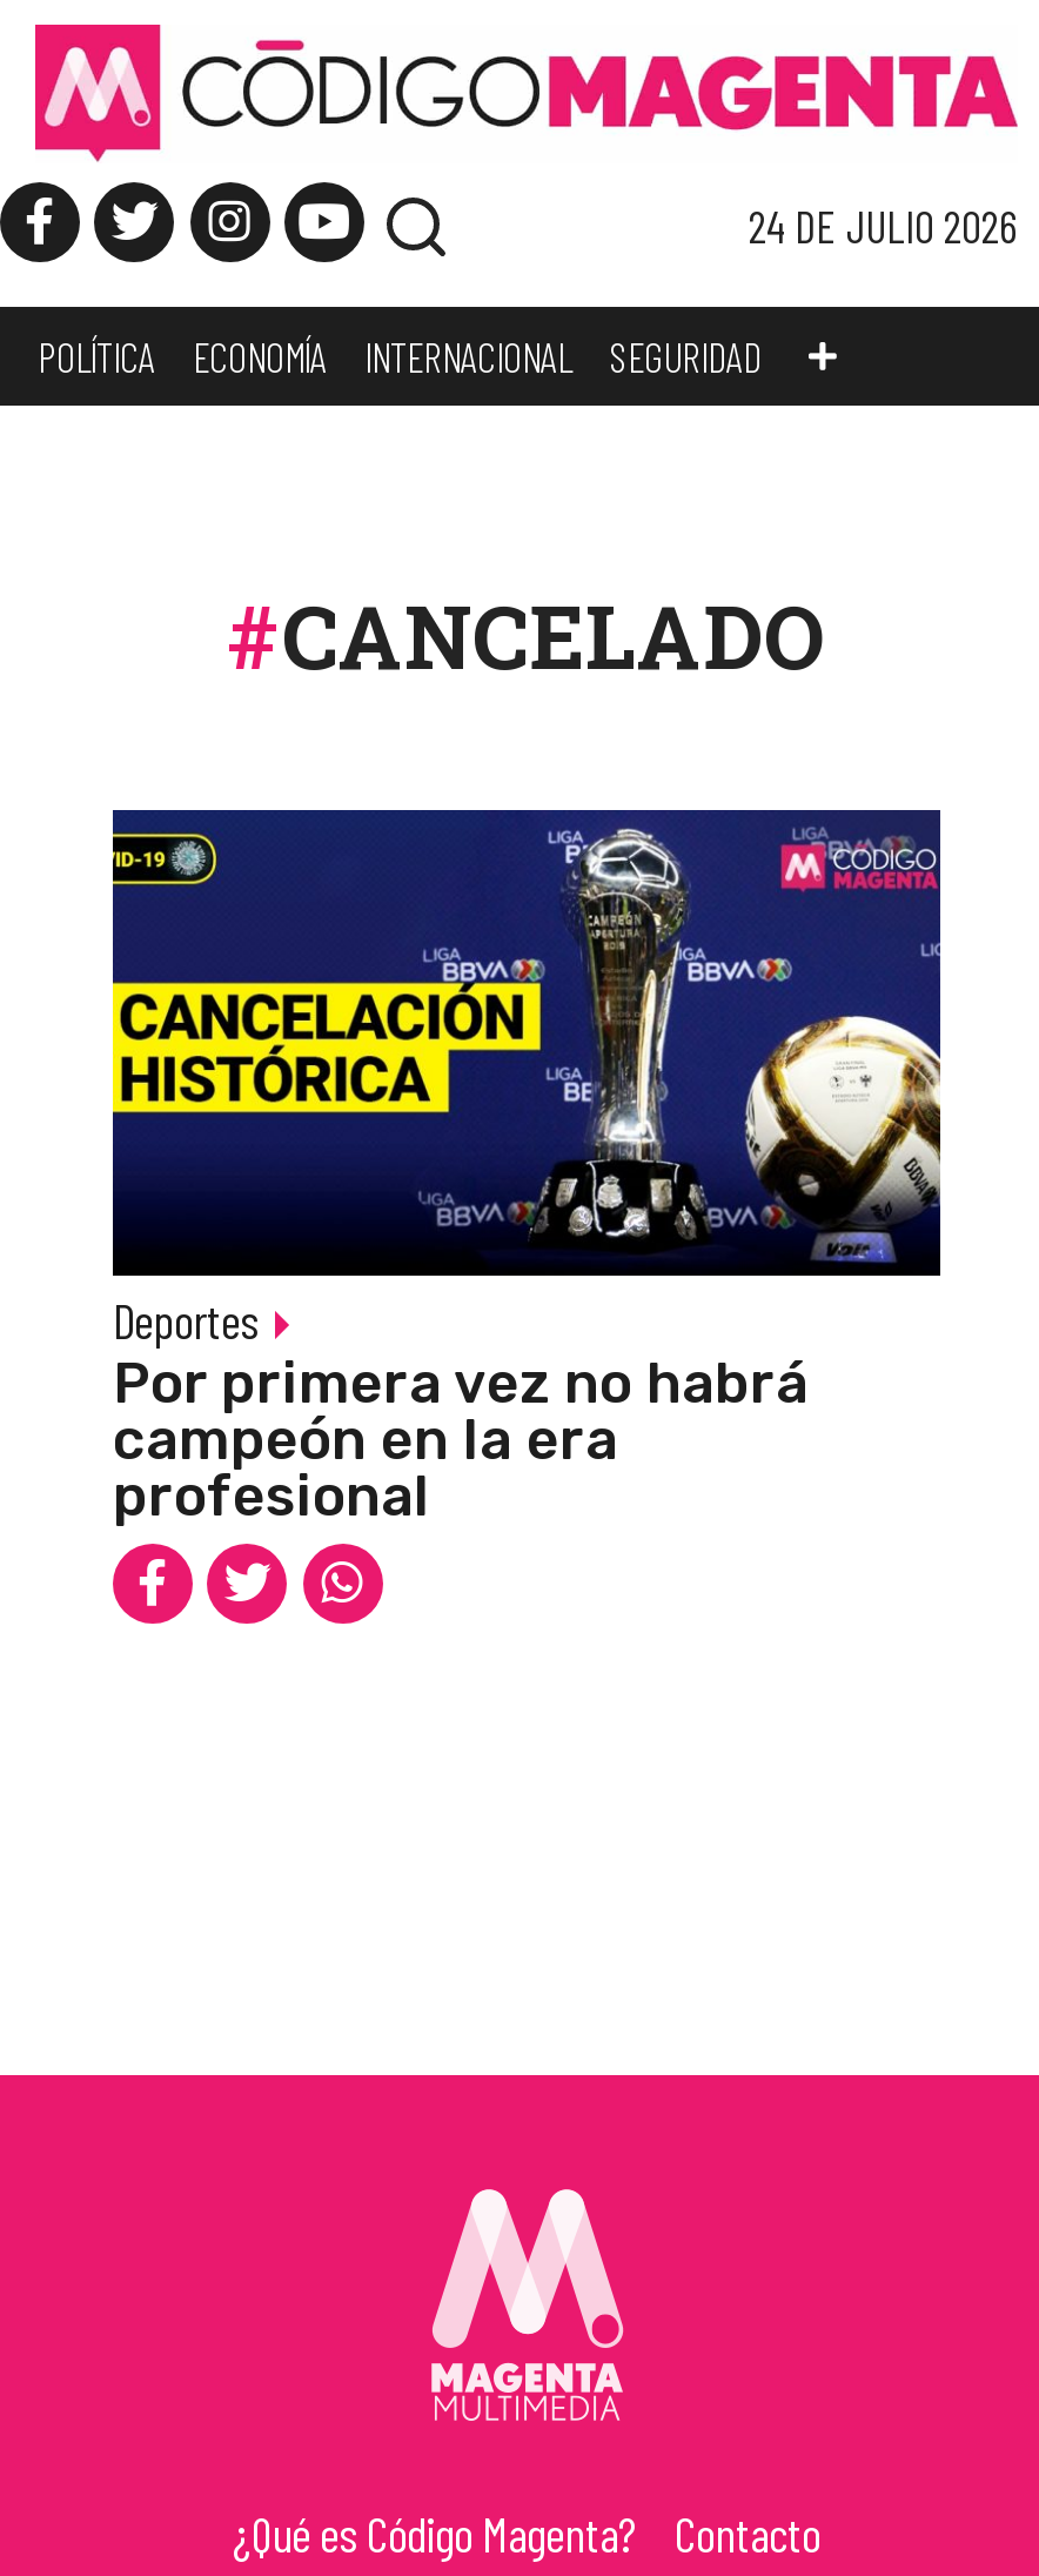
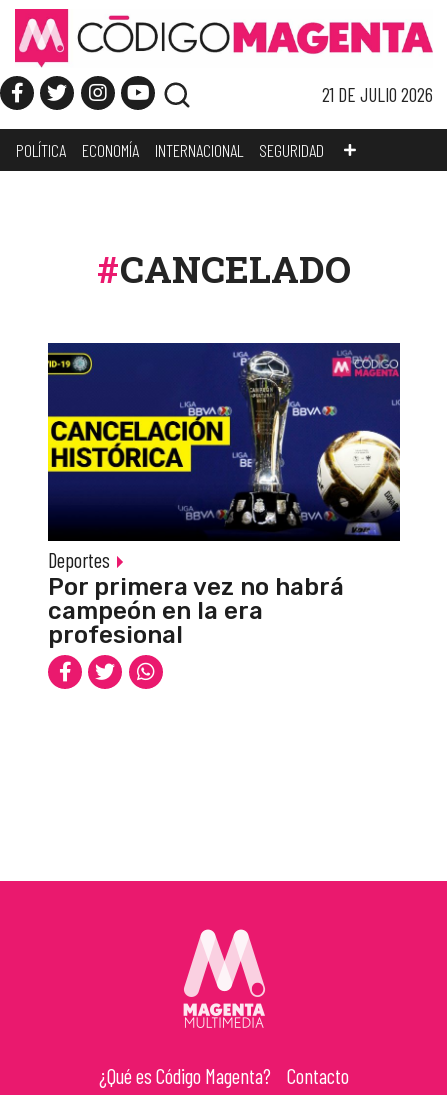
- 24 DE JULIO 2026
+ 21 DE JULIO 2026
